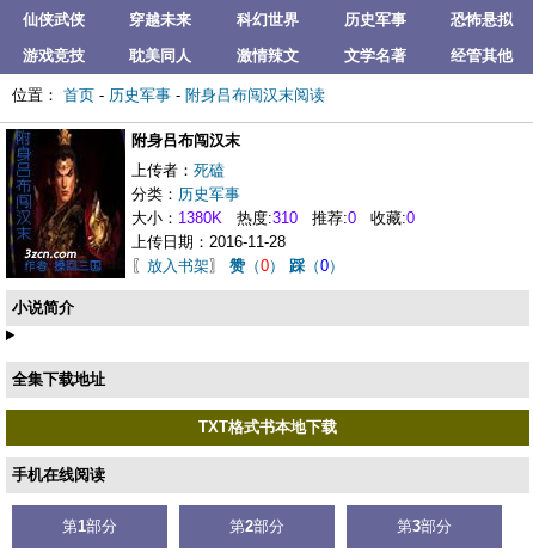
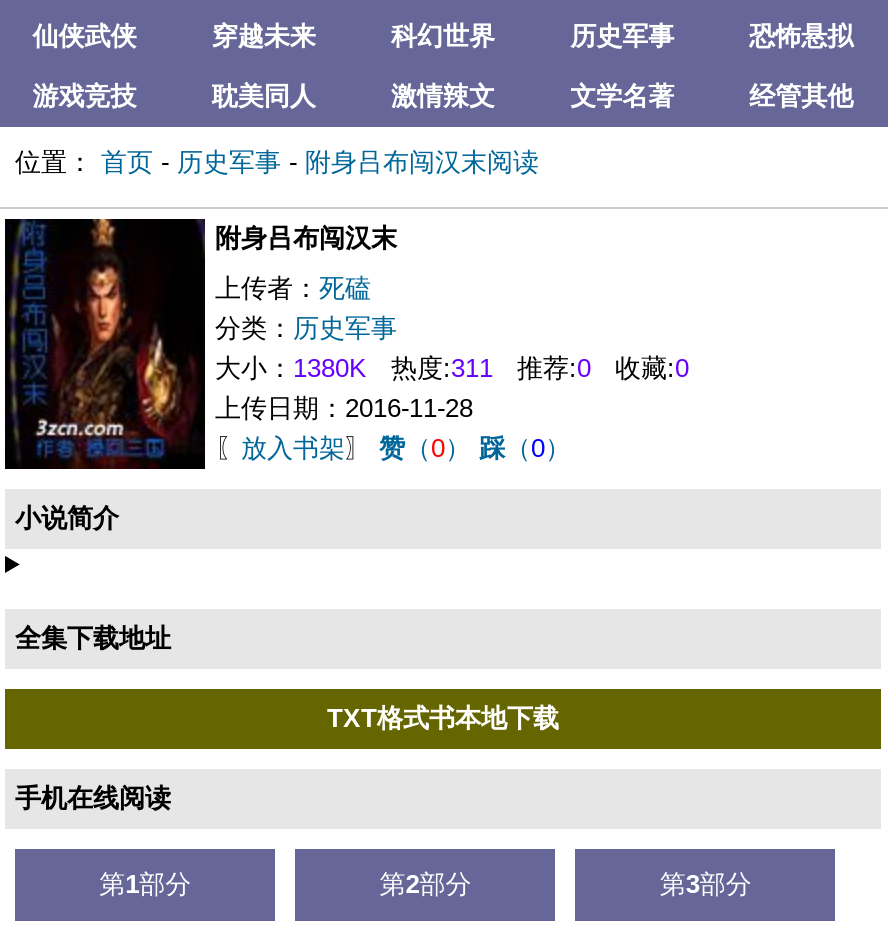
- 大小：1380K热度:310推荐:0收藏:0
+ 大小：1380K热度:311推荐:0收藏:0
